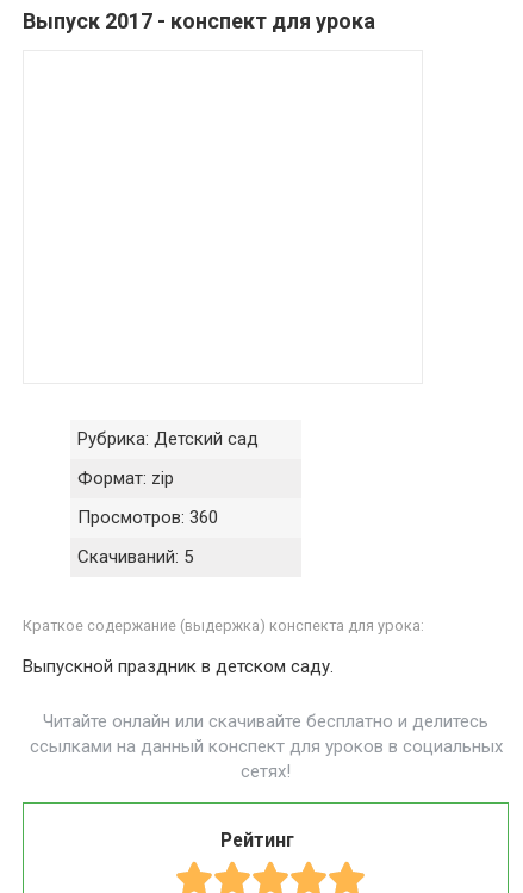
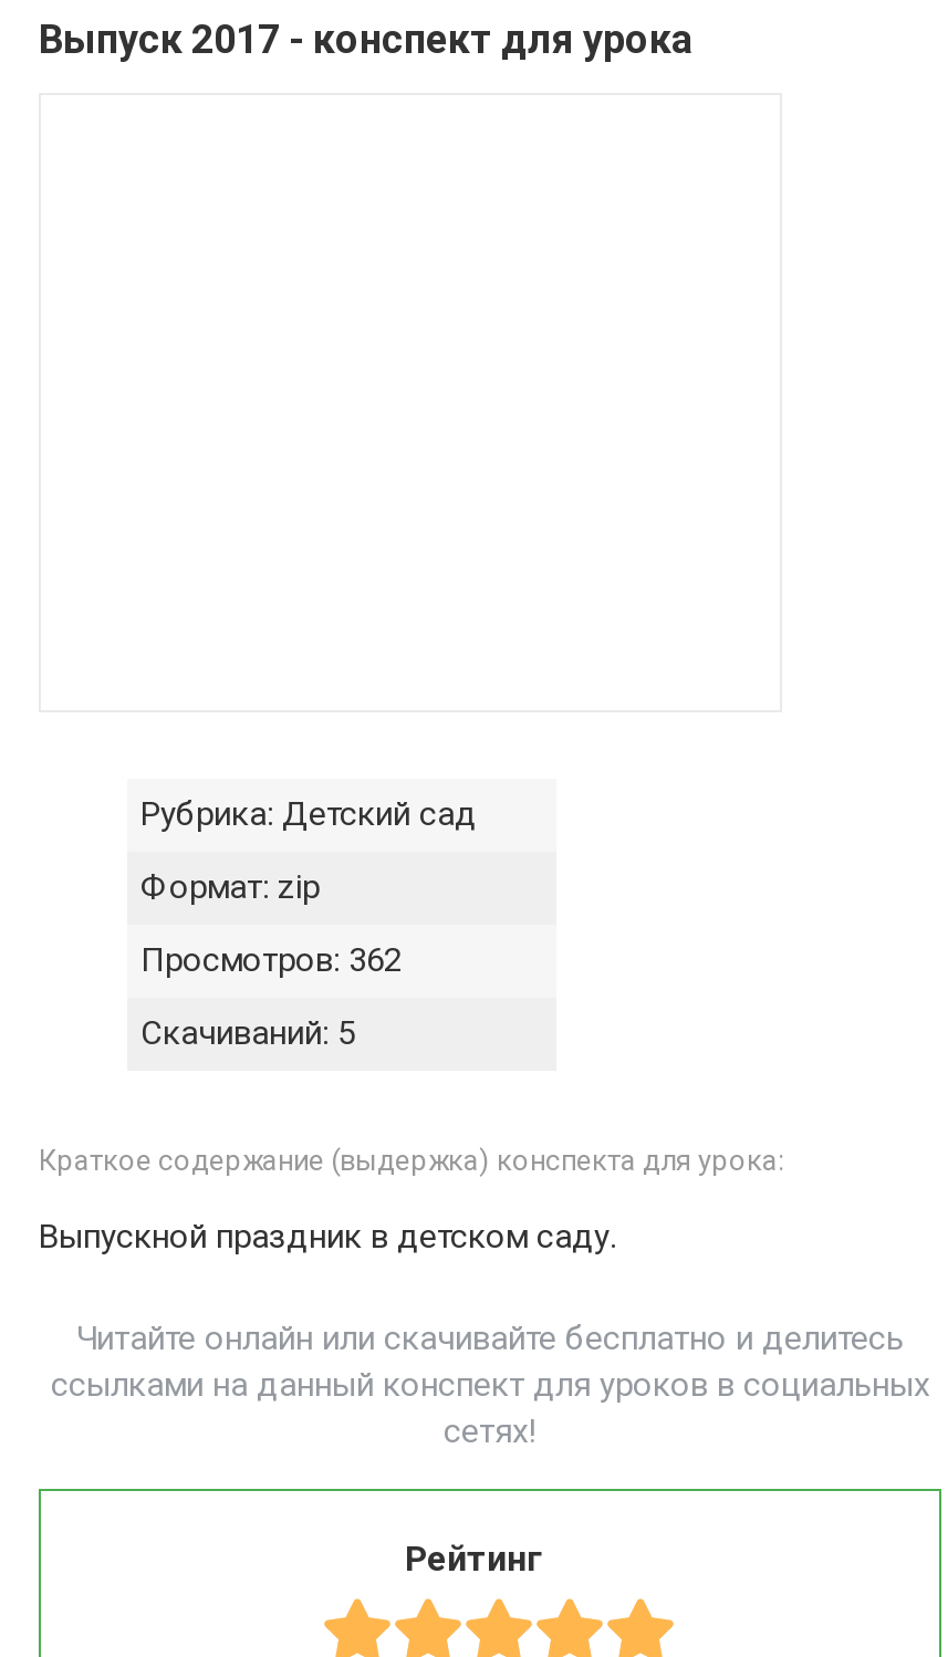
- Просмотров: 360
+ Просмотров: 362
